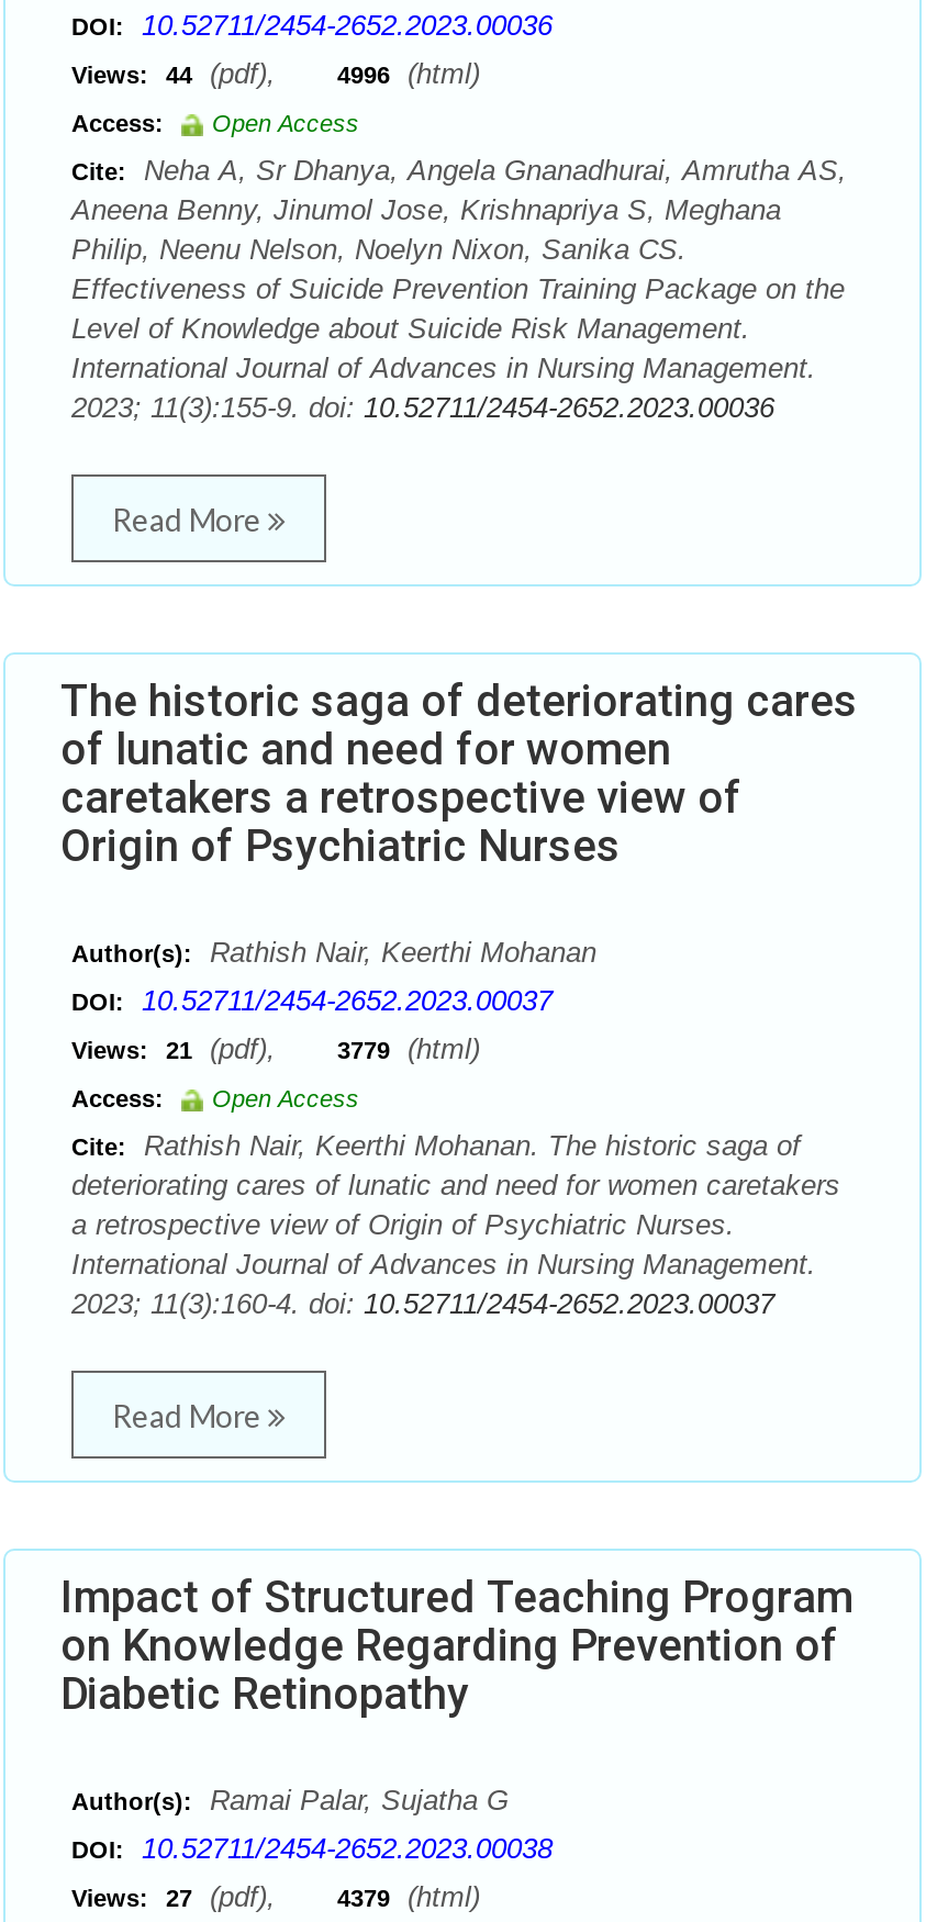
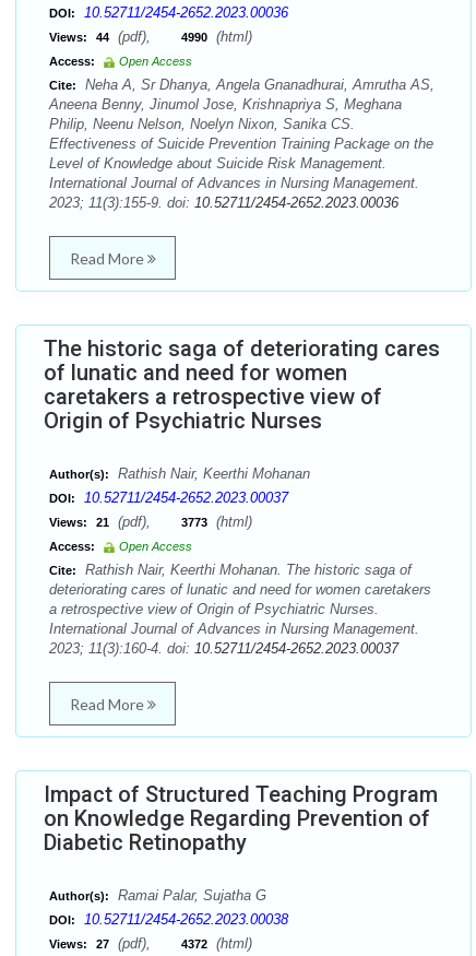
- Views: 44 (pdf), 4996 (html)
+ Views: 44 (pdf), 4990 (html)

- Views: 21 (pdf), 3779 (html)
+ Views: 21 (pdf), 3773 (html)

- Views: 27 (pdf), 4379 (html)
+ Views: 27 (pdf), 4372 (html)
